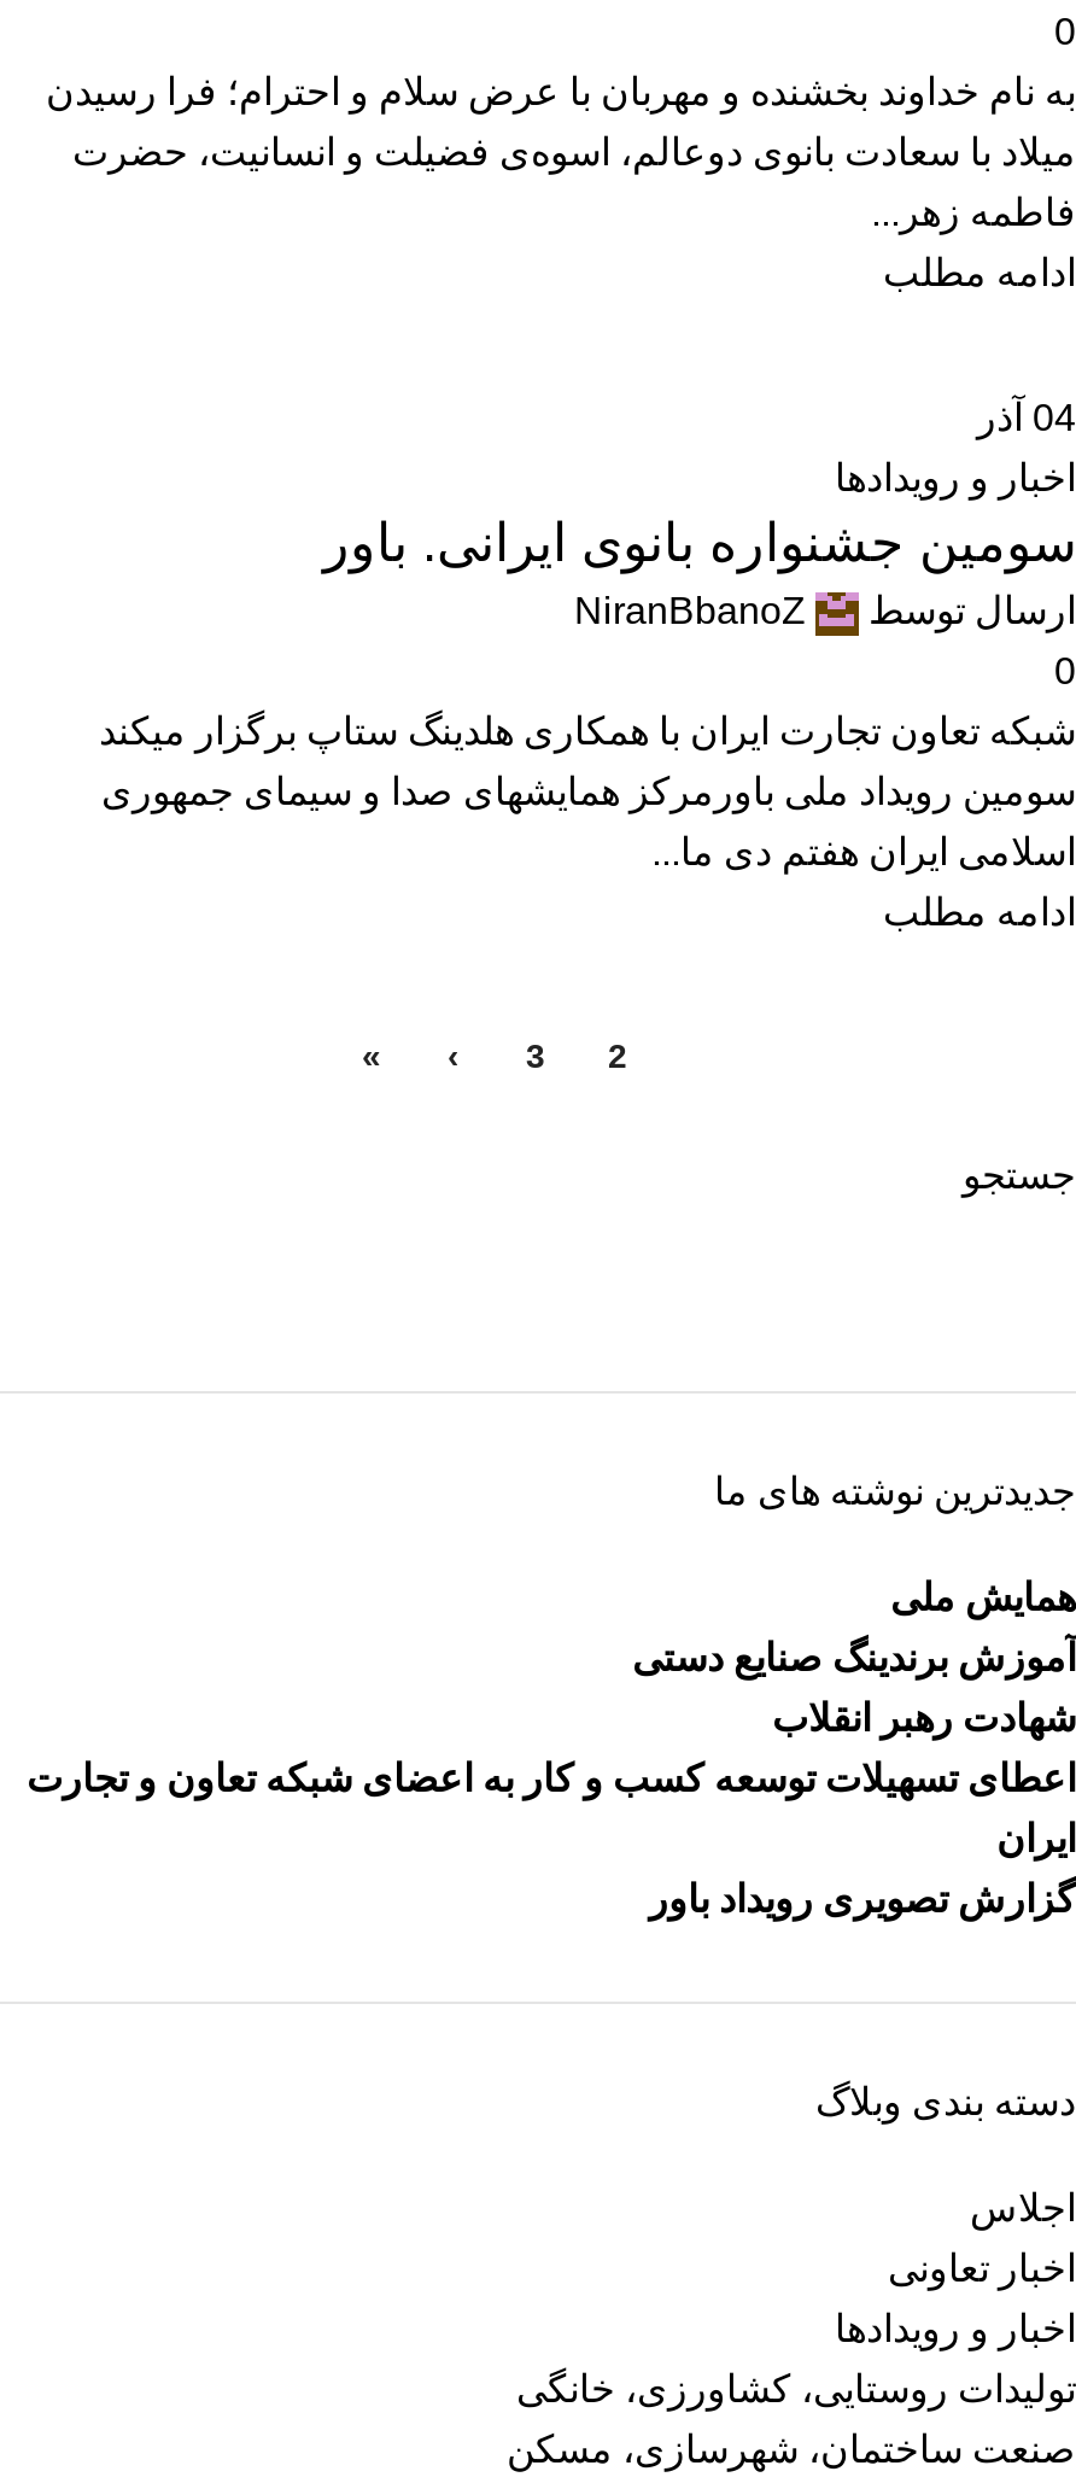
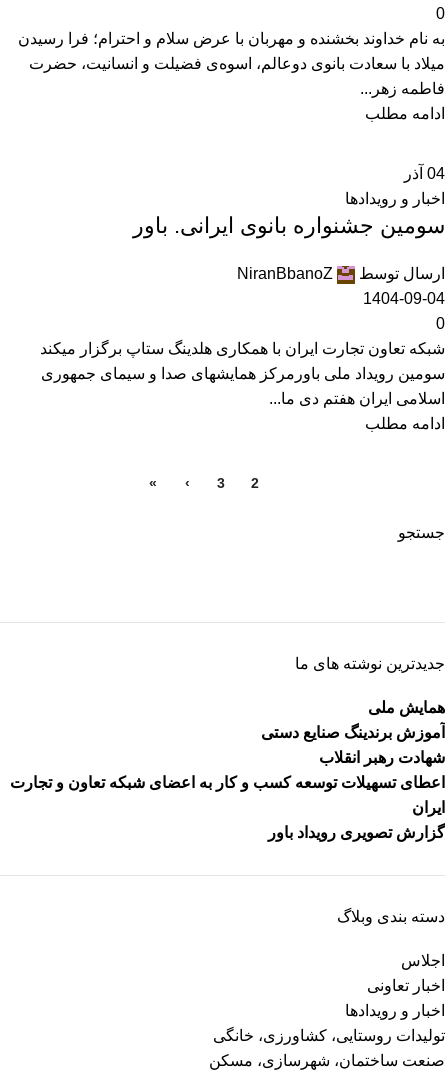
+ 1404-09-04
